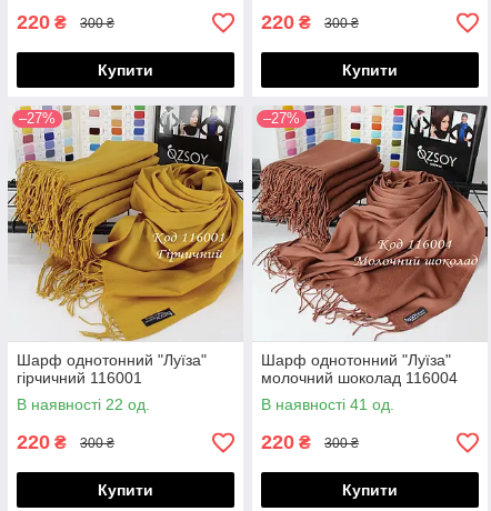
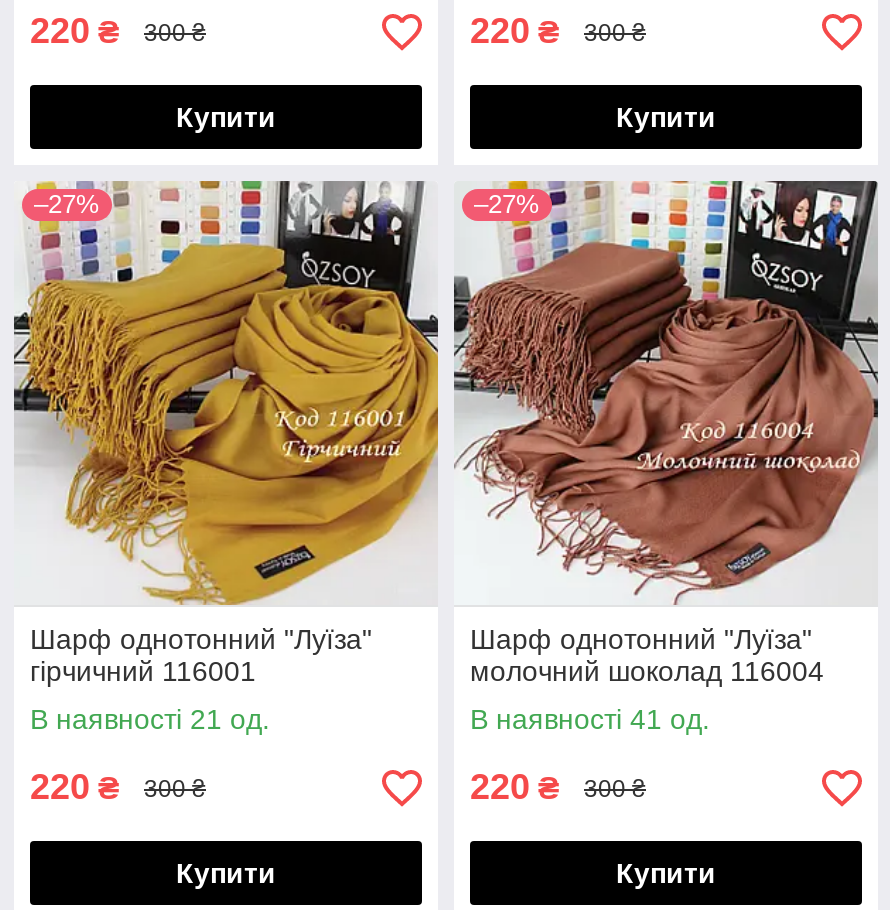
- В наявності 22 од.
+ В наявності 21 од.
